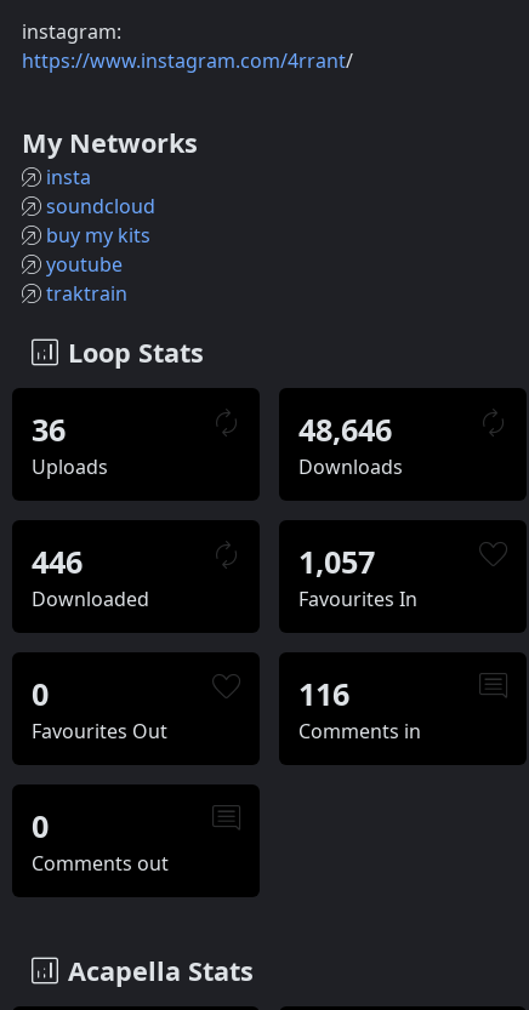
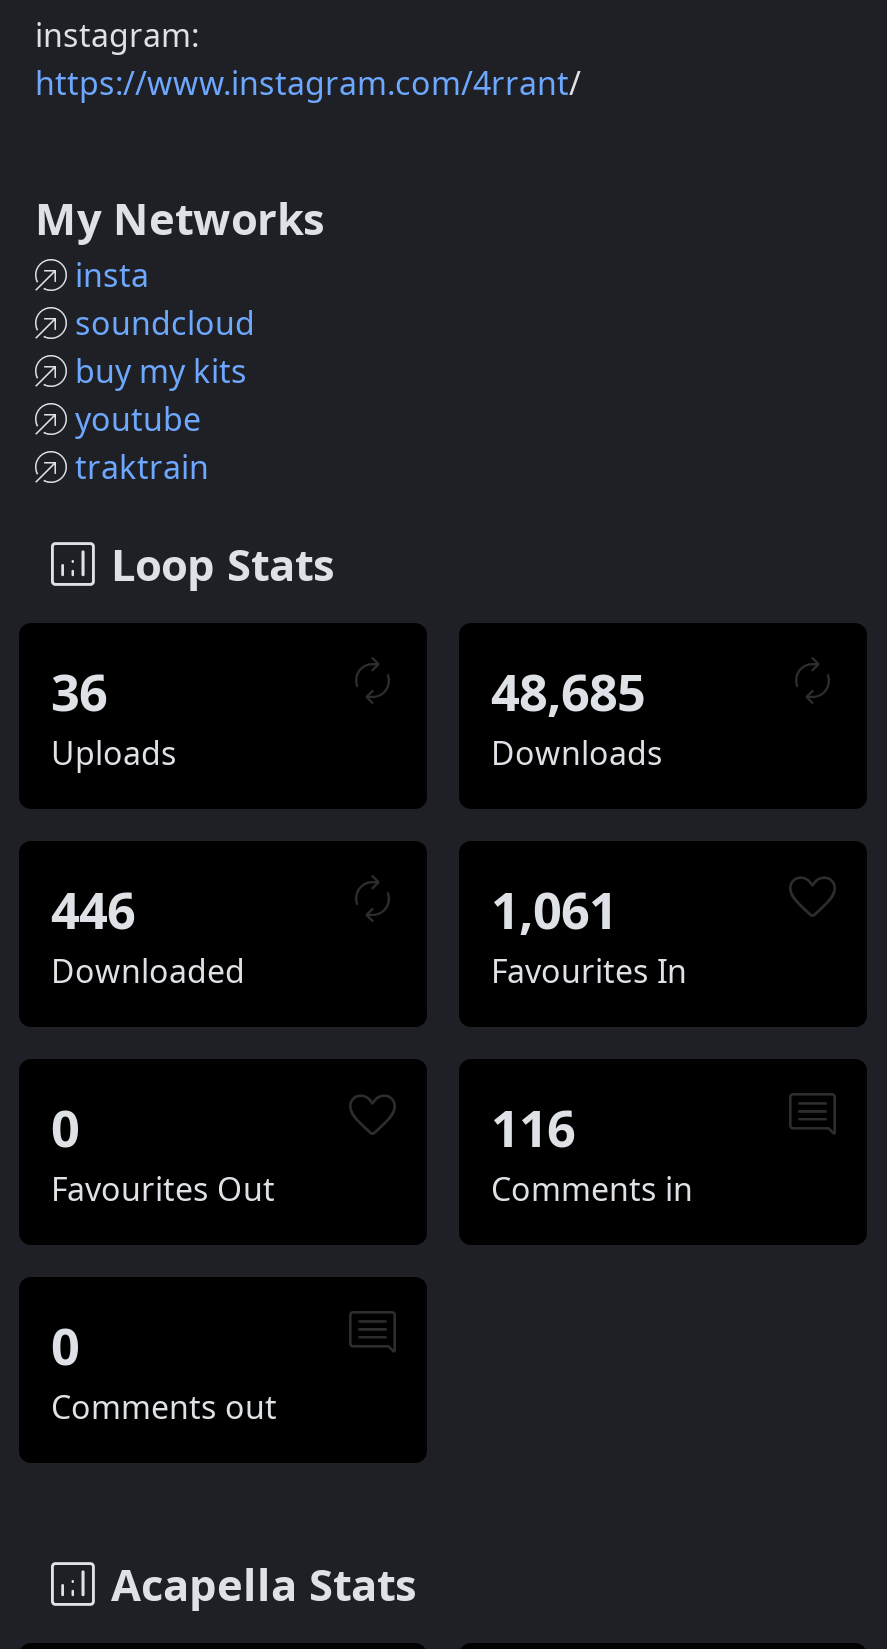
- 48,646
+ 48,685

- 1,057
+ 1,061
